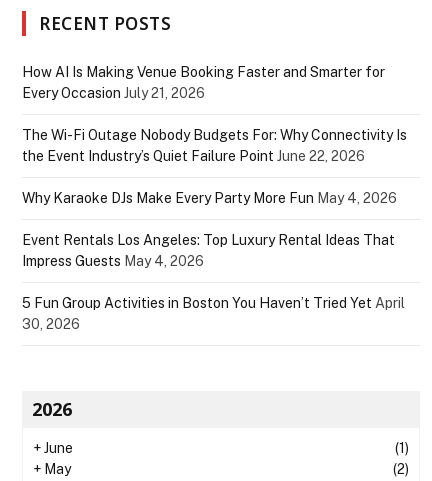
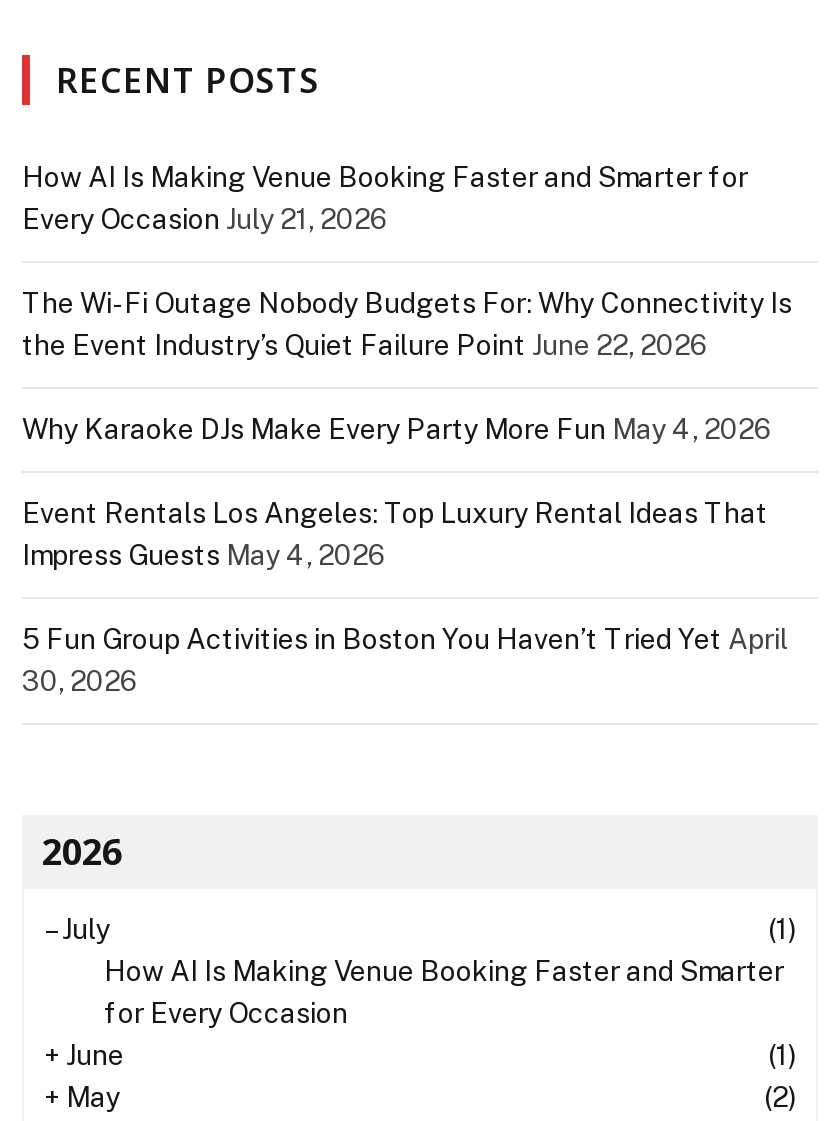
+ –July
+ (1)
+ How AI Is Making Venue Booking Faster and Smarter
+ for Every Occasion
